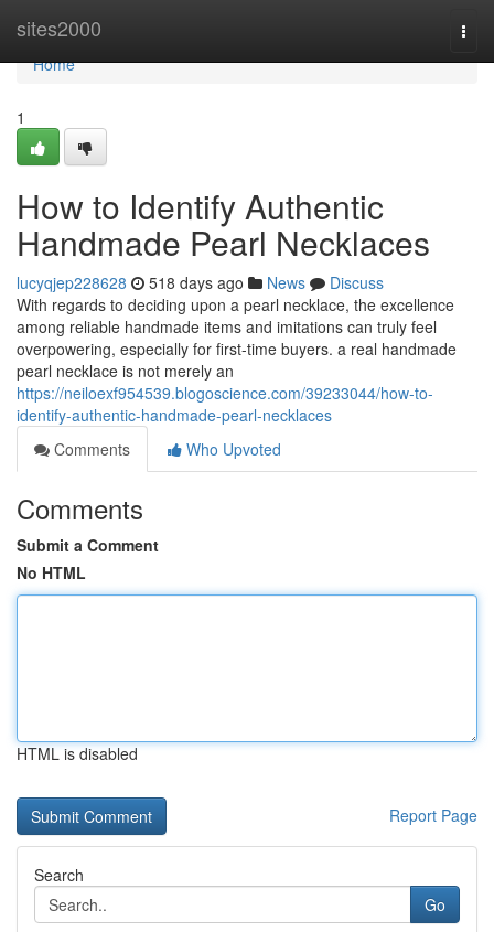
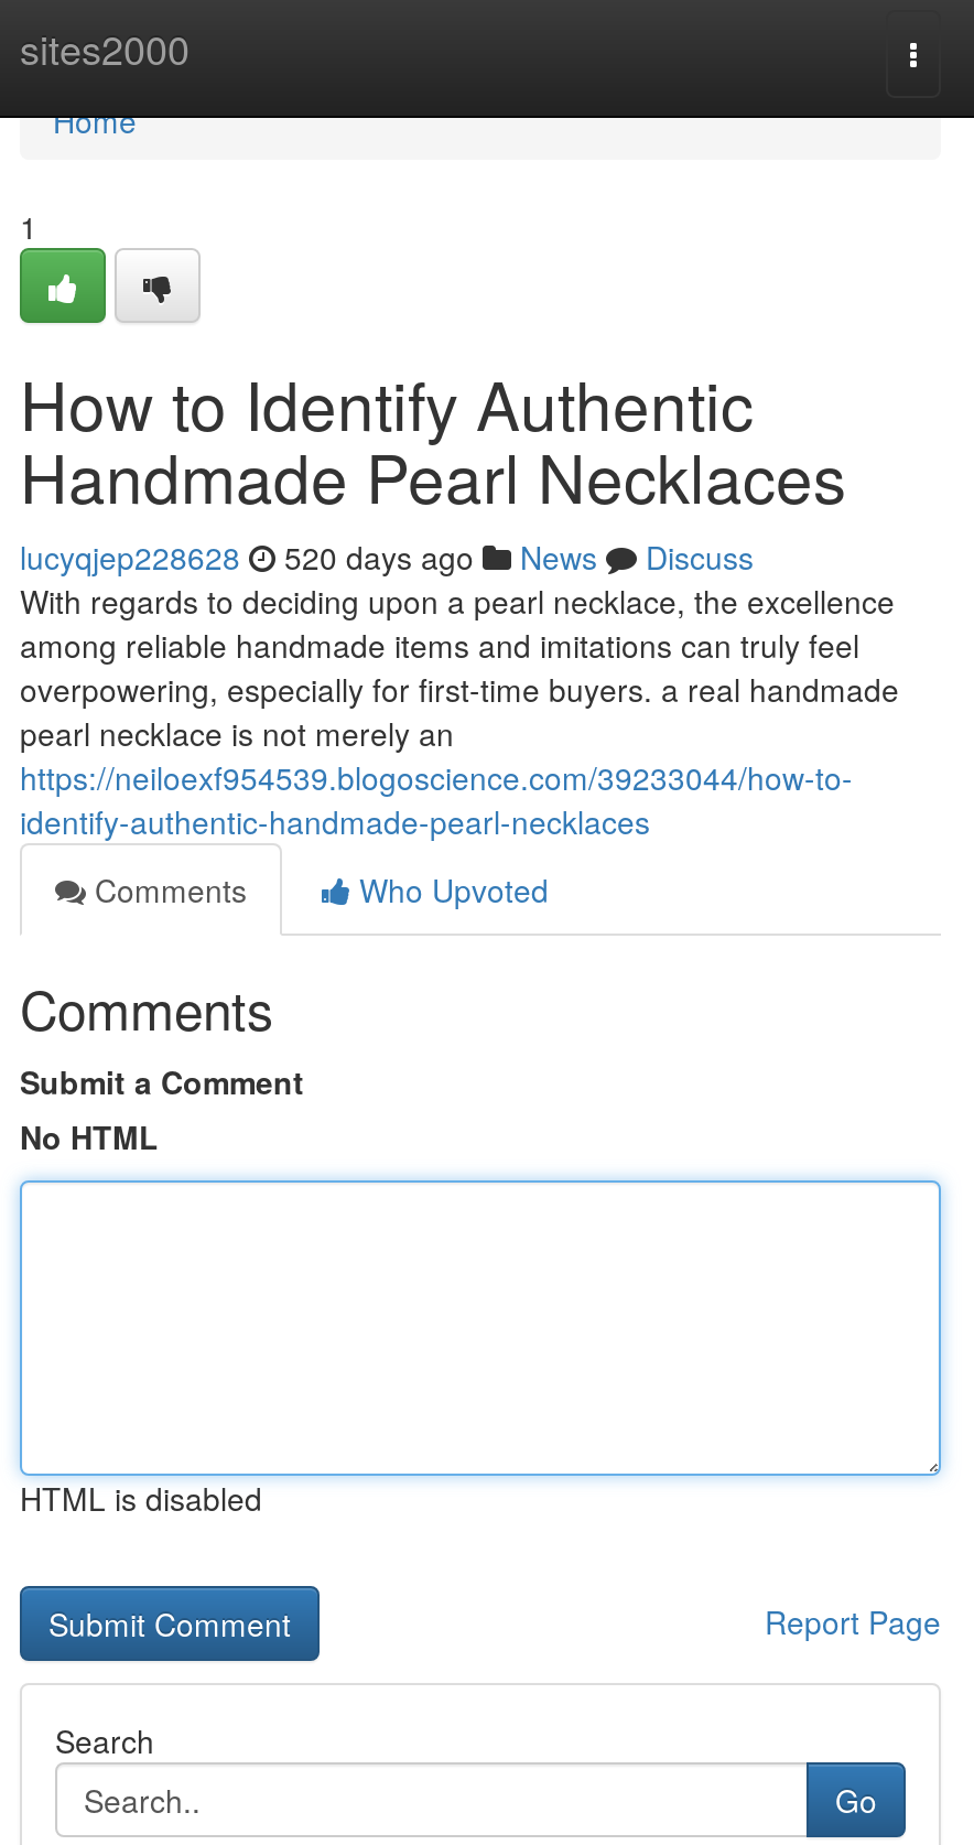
- lucyqjep228628 518 days ago News Discuss
+ lucyqjep228628 520 days ago News Discuss
